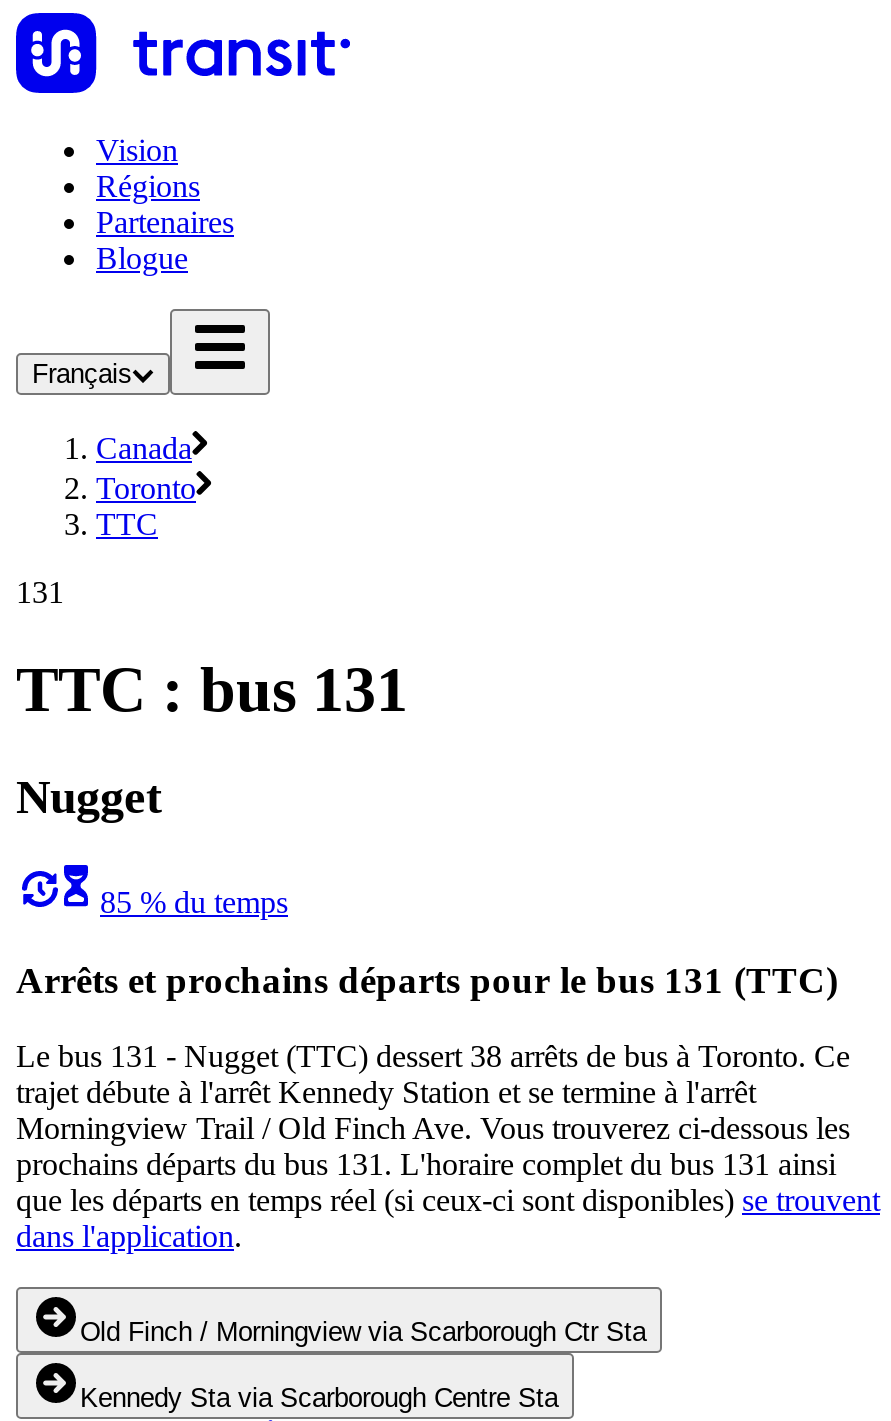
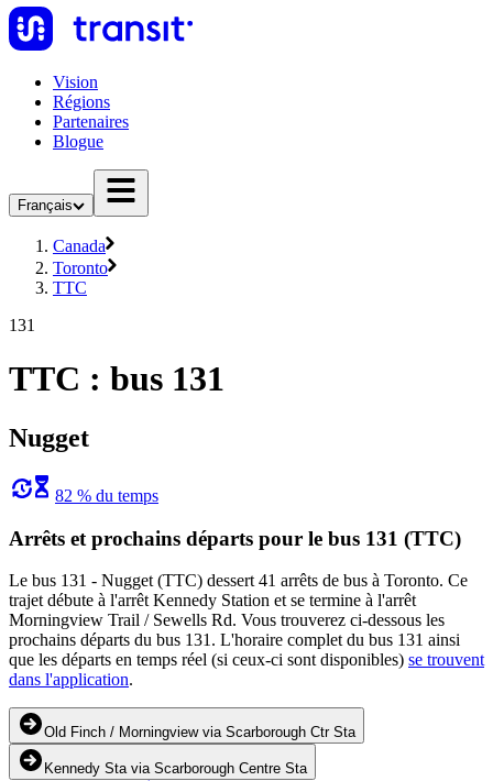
- 85 % du temps
+ 82 % du temps

- Le bus 131 - Nugget (TTC) dessert 38 arrêts de bus à Toronto. Ce
+ Le bus 131 - Nugget (TTC) dessert 41 arrêts de bus à Toronto. Ce

- Morningview Trail / Old Finch Ave. Vous trouverez ci-dessous les
+ Morningview Trail / Sewells Rd. Vous trouverez ci-dessous les
